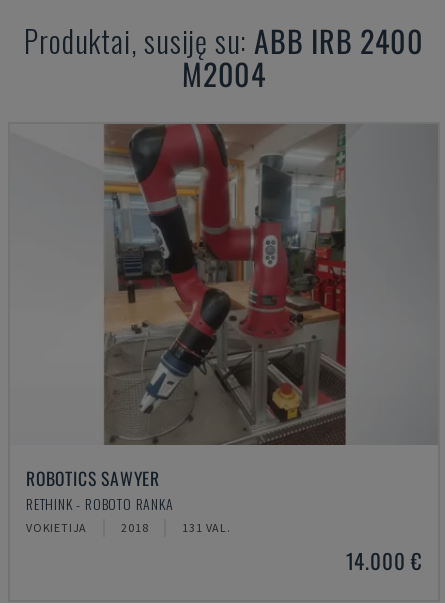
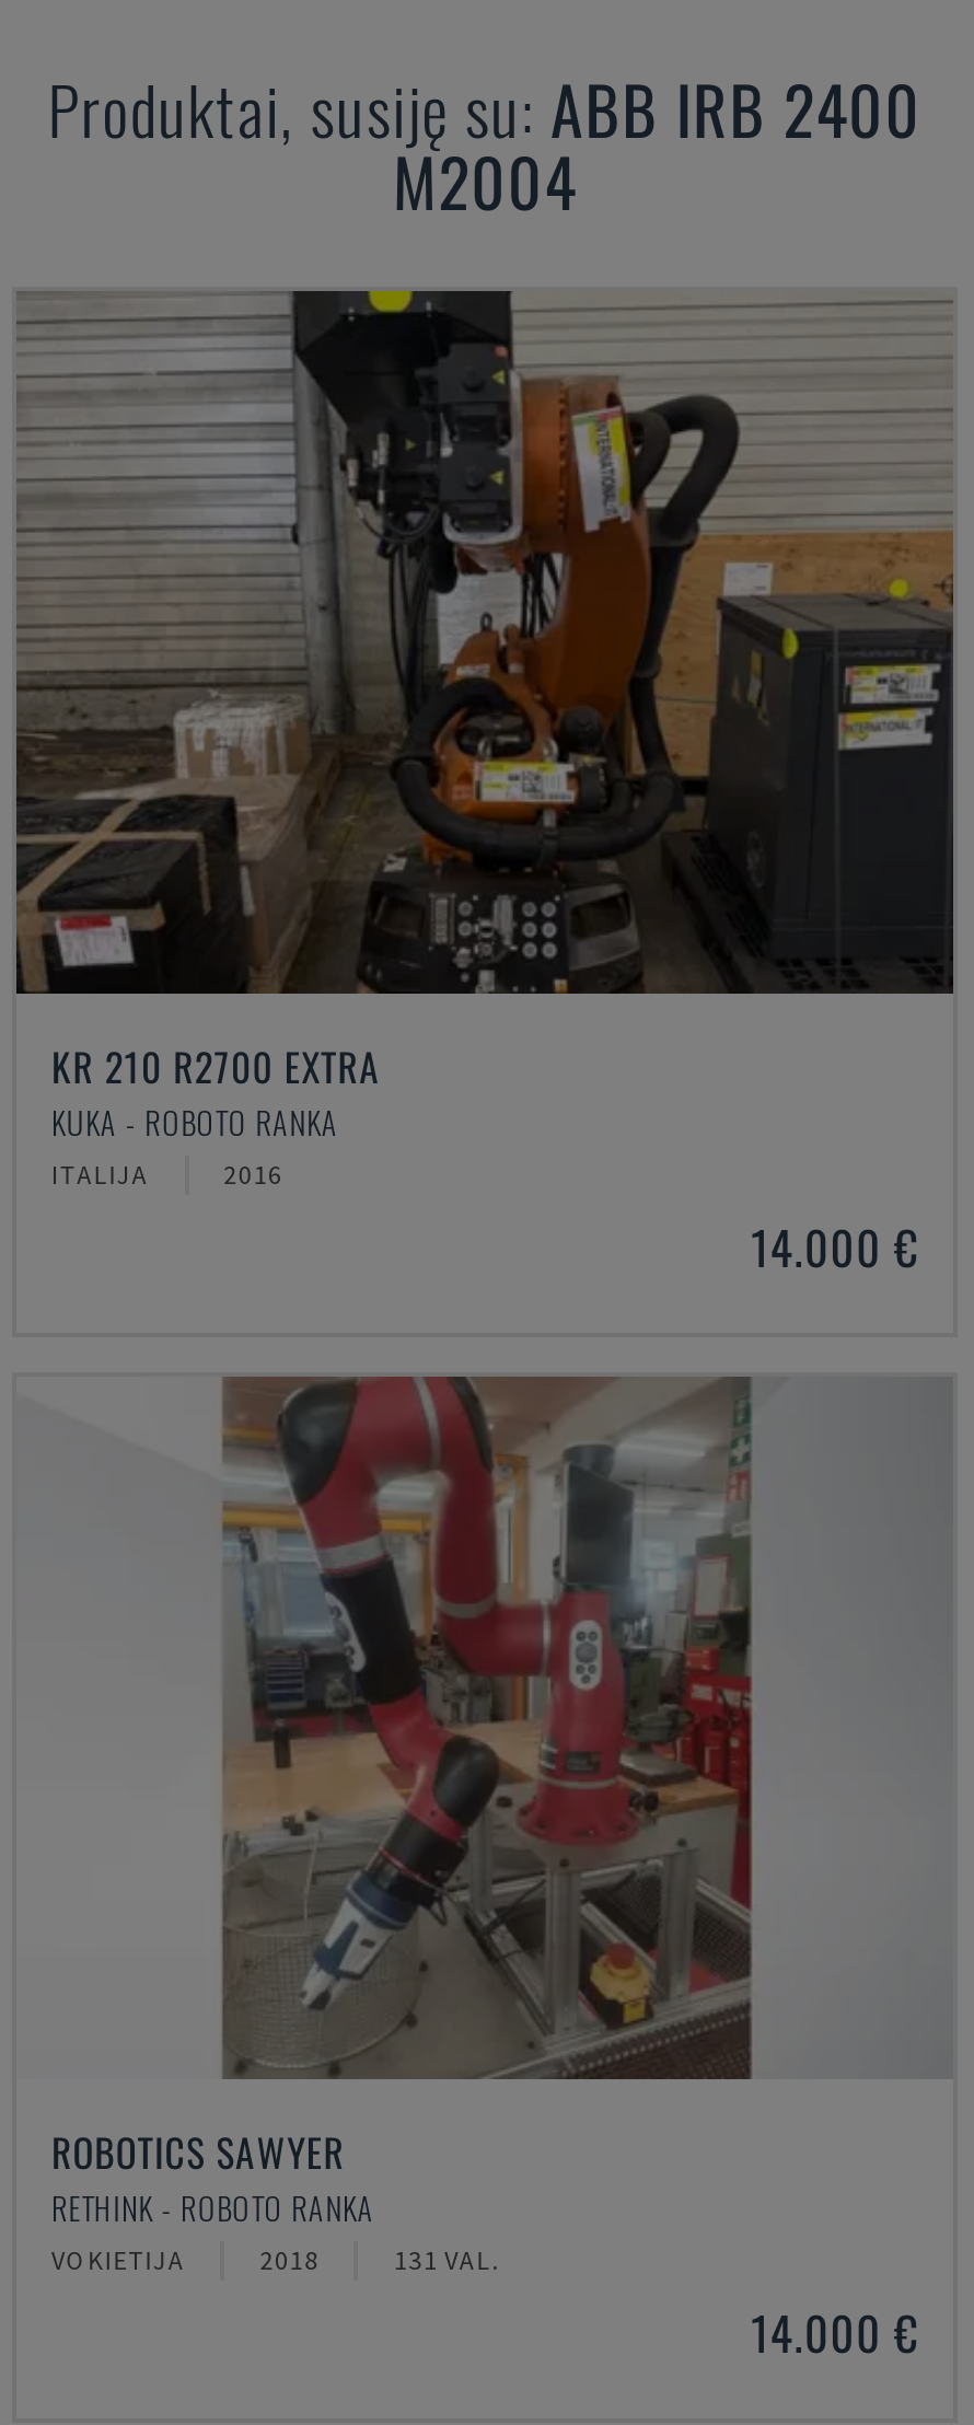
+ [image]
+ KR 210 R2700 EXTRA
+ KUKA - ROBOTO RANKA
+ ITALIJA
+ 2016
+ 14.000 €
